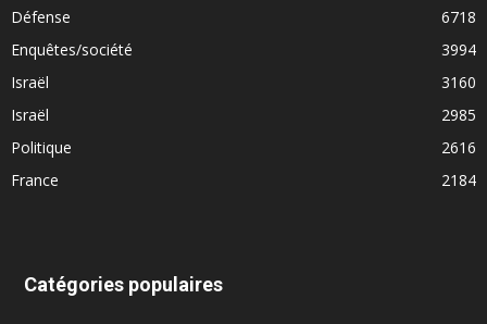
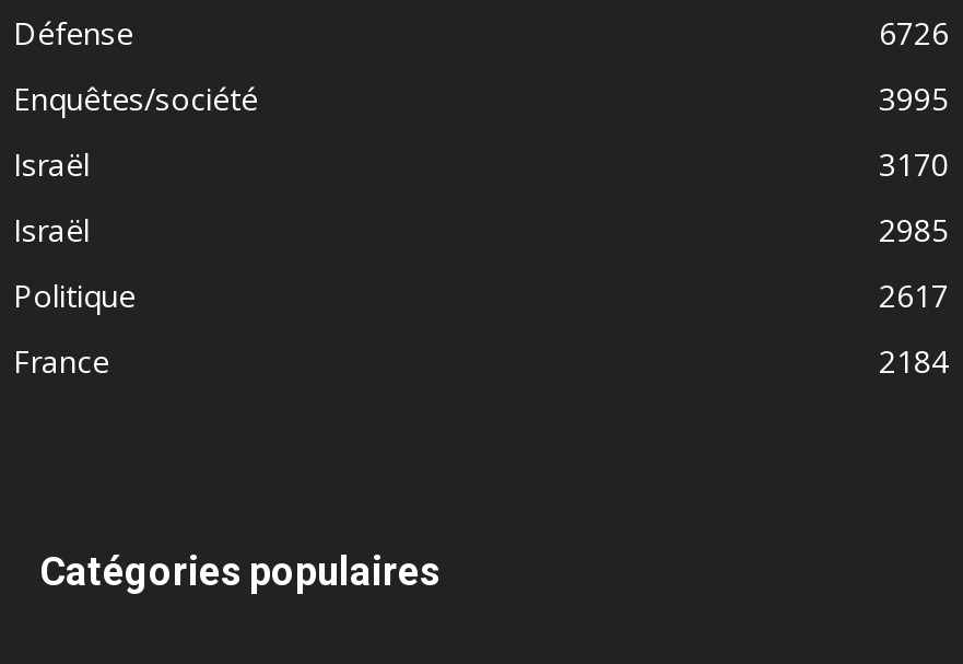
- 6718
+ 6726

- 3994
+ 3995

- 3160
+ 3170

- 2616
+ 2617
